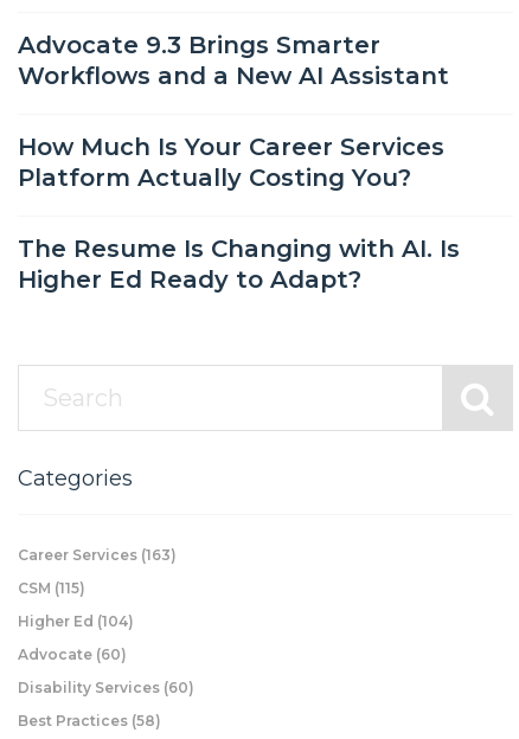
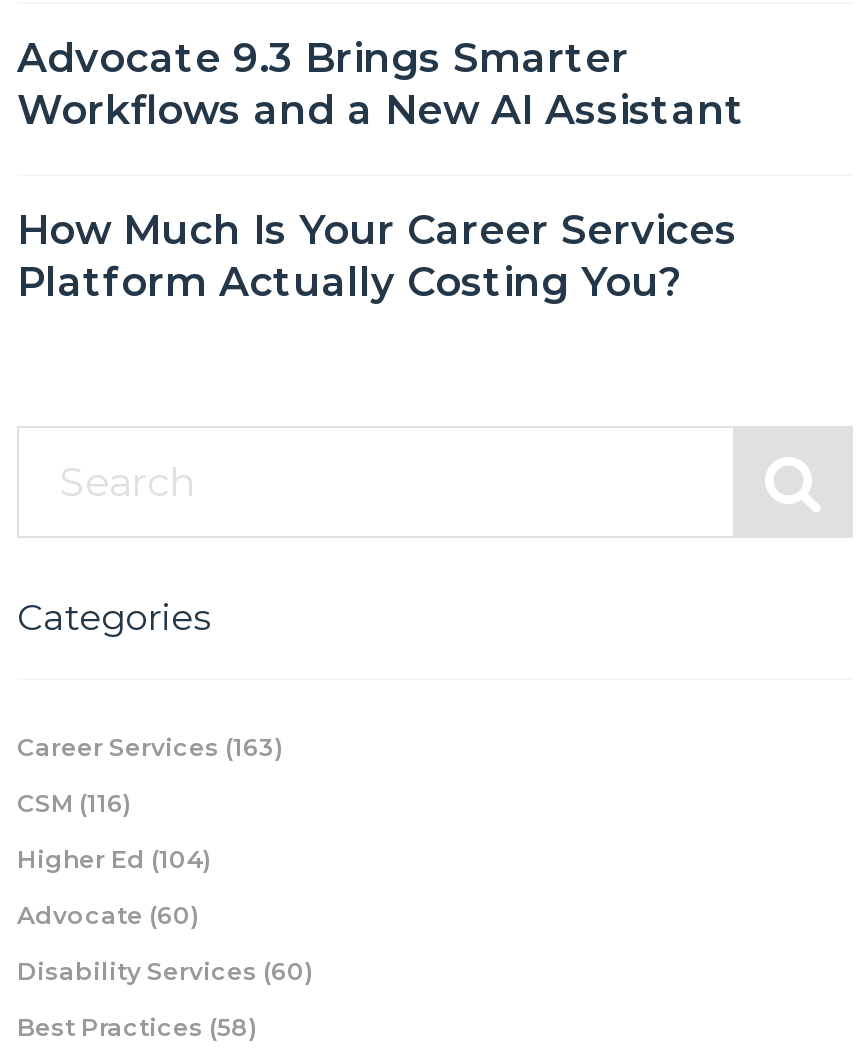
- The Resume Is Changing with AI. Is
- Higher Ed Ready to Adapt?

- CSM (115)
+ CSM (116)
